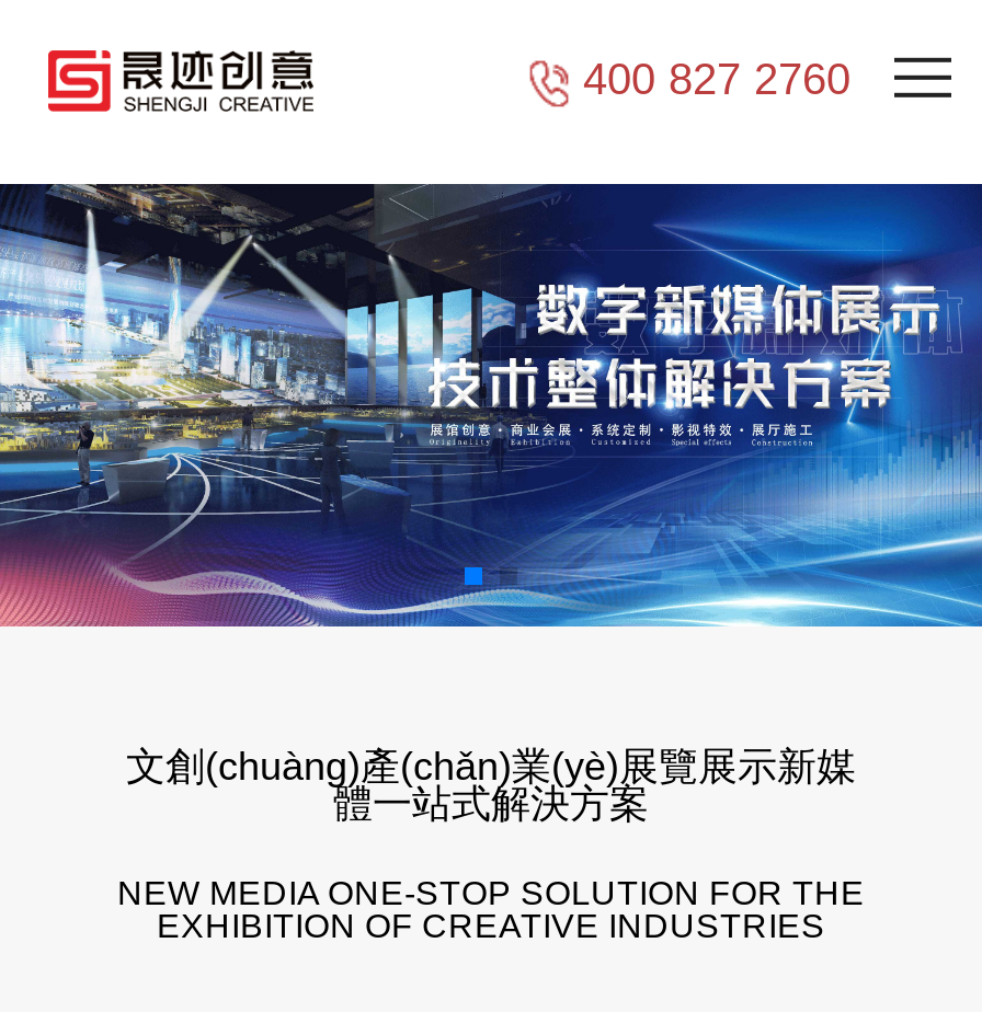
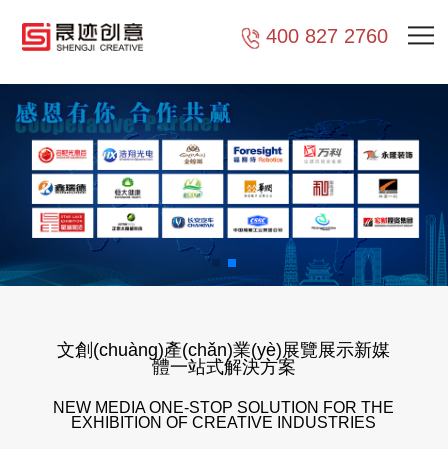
- [image]
+ [image]
